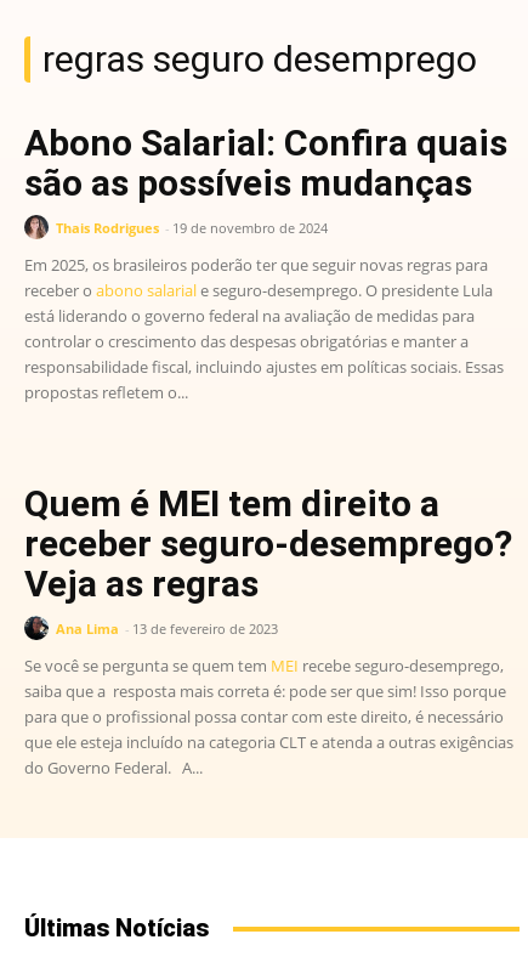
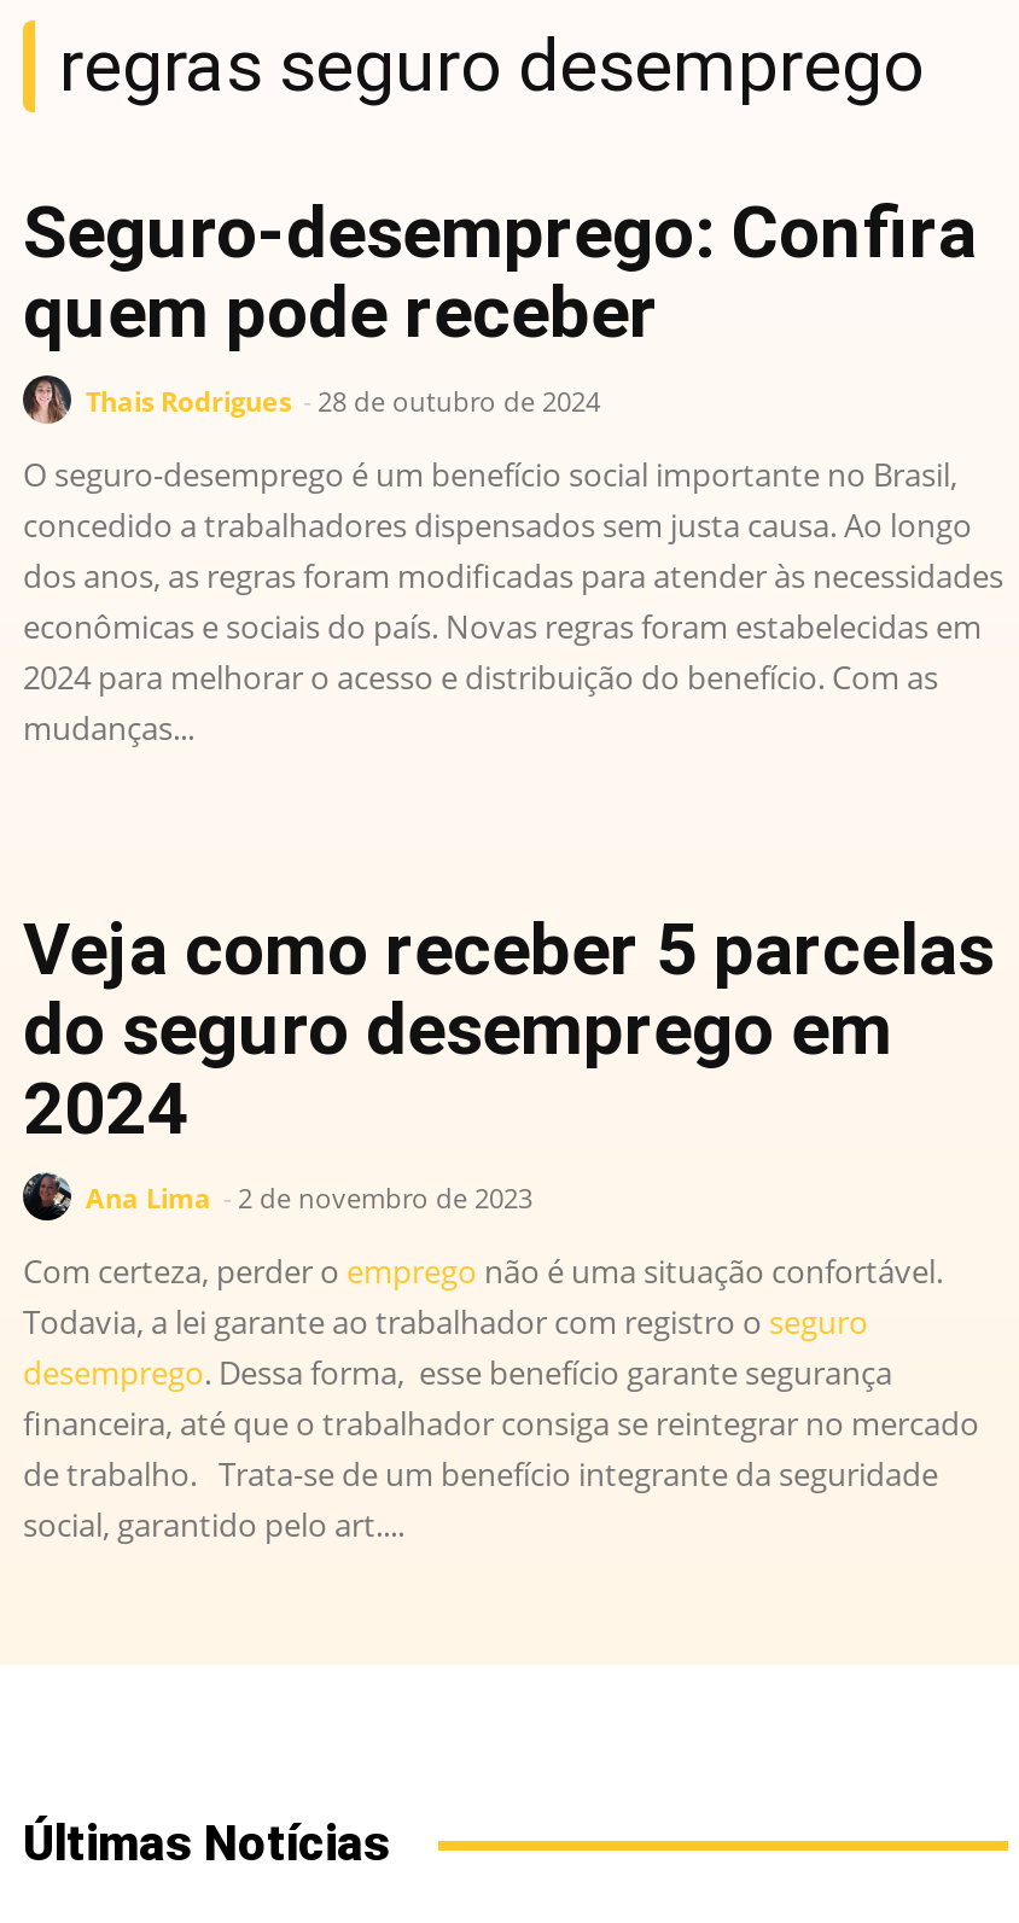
- Abono Salarial: Confira quais
- são as possíveis mudanças
- Thais Rodrigues - 19 de novembro de 2024
+ Seguro-desemprego: Confira
+ quem pode receber
+ Thais Rodrigues - 28 de outubro de 2024

- Em 2025, os brasileiros poderão ter que seguir novas regras para
- receber o abono salarial e seguro-desemprego. O presidente Lula
- está liderando o governo federal na avaliação de medidas para
- controlar o crescimento das despesas obrigatórias e manter a
- responsabilidade fiscal, incluindo ajustes em políticas sociais. Essas
- propostas refletem o...
+ O seguro-desemprego é um benefício social importante no Brasil,
+ concedido a trabalhadores dispensados sem justa causa. Ao longo
+ dos anos, as regras foram modificadas para atender às necessidades
+ econômicas e sociais do país. Novas regras foram estabelecidas em
+ 2024 para melhorar o acesso e distribuição do benefício. Com as
+ mudanças...

- Quem é MEI tem direito a
- receber seguro-desemprego?
- Veja as regras
- Ana Lima - 13 de fevereiro de 2023
+ Veja como receber 5 parcelas
+ do seguro desemprego em
+ 2024
+ Ana Lima - 2 de novembro de 2023

- Se você se pergunta se quem tem MEI recebe seguro-desemprego,
- saiba que a resposta mais correta é: pode ser que sim! Isso porque
- para que o profissional possa contar com este direito, é necessário
- que ele esteja incluído na categoria CLT e atenda a outras exigências
- do Governo Federal. A...
+ Com certeza, perder o emprego não é uma situação confortável.
+ Todavia, a lei garante ao trabalhador com registro o seguro
+ desemprego. Dessa forma, esse benefício garante segurança
+ financeira, até que o trabalhador consiga se reintegrar no mercado
+ de trabalho. Trata-se de um benefício integrante da seguridade
+ social, garantido pelo art....
